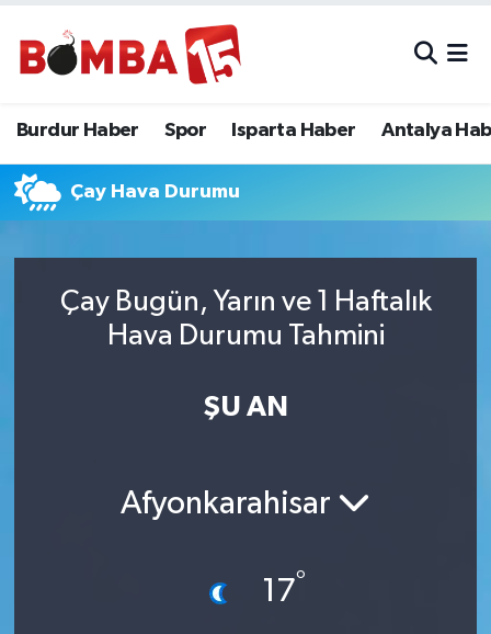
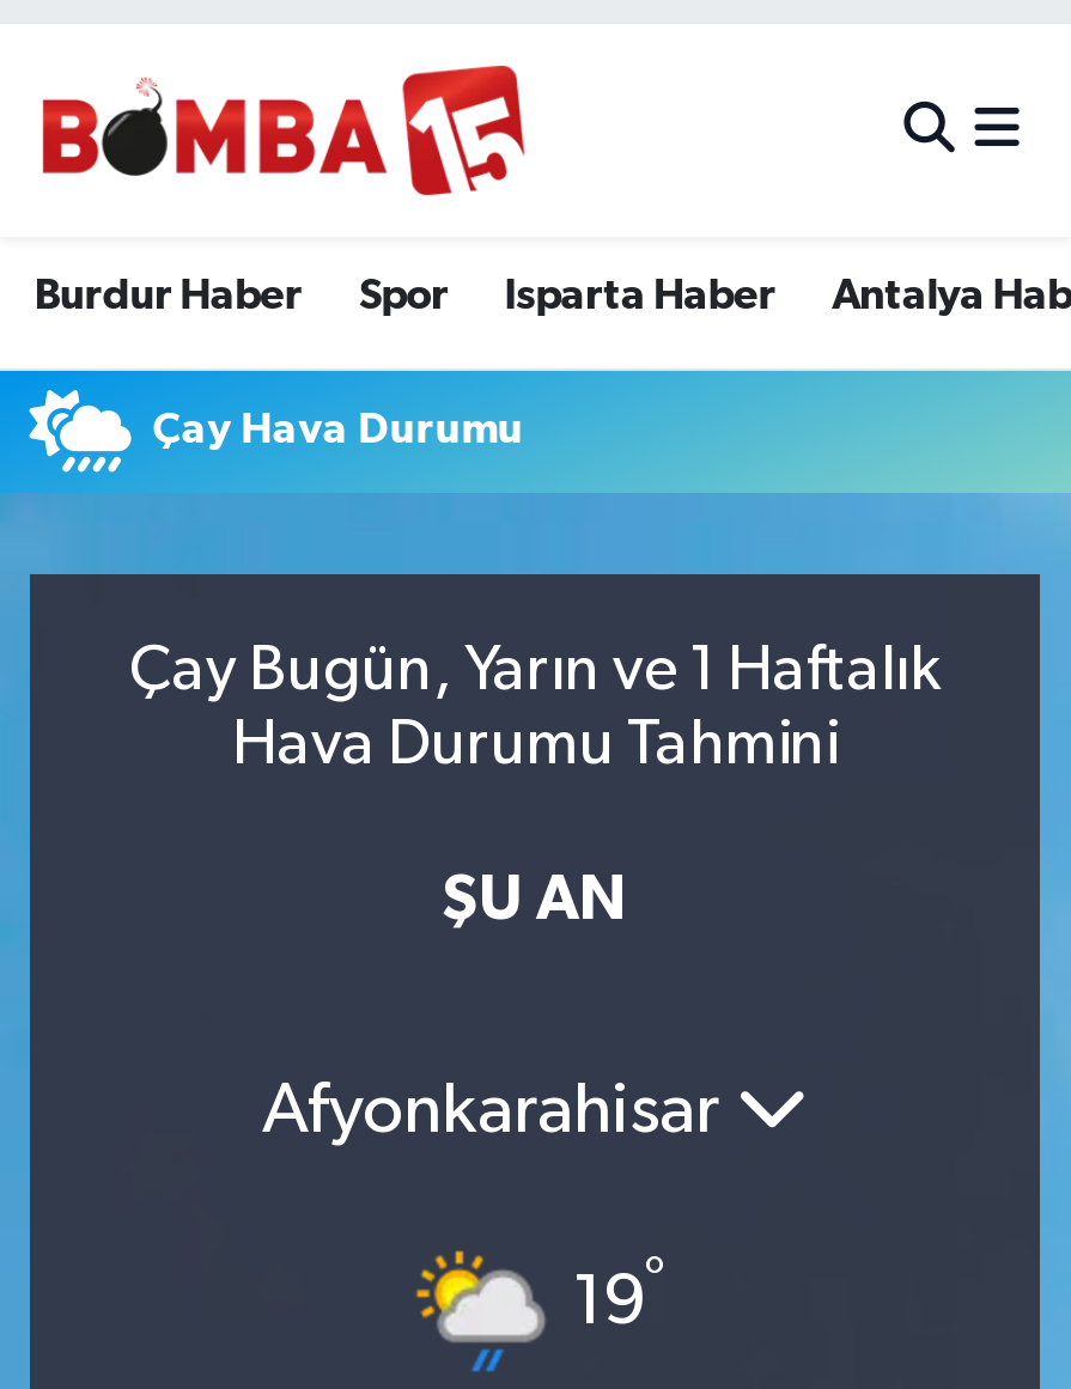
- [image]
- 17°
+ [image]
+ 19°
